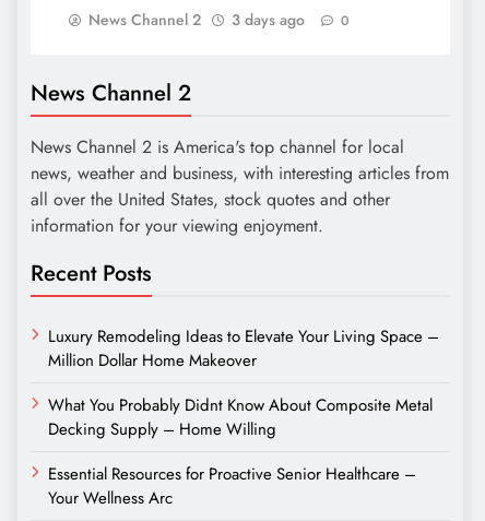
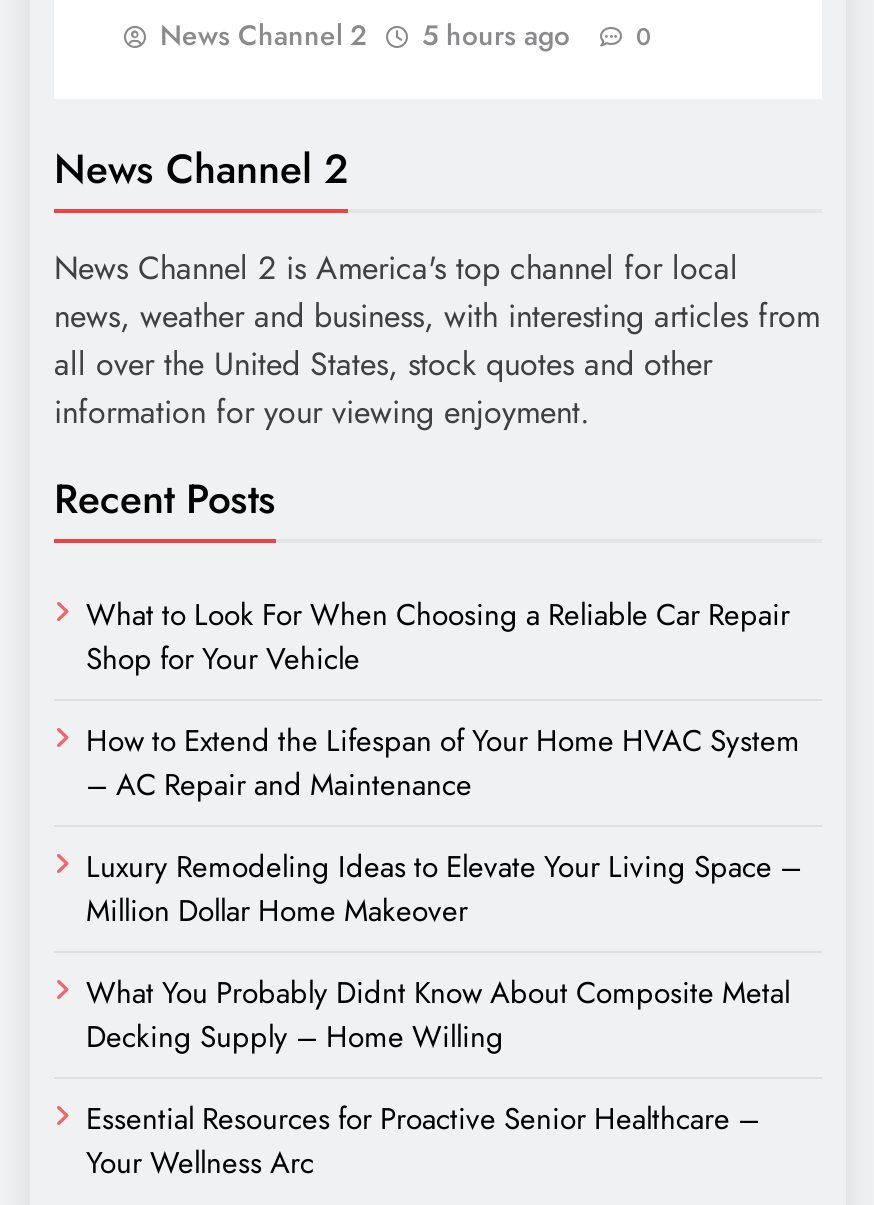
- News Channel 2 3 days ago 0
+ News Channel 2 5 hours ago 0

+ What to Look For When Choosing a Reliable Car Repair
+ Shop for Your Vehicle
+ How to Extend the Lifespan of Your Home HVAC System
+ – AC Repair and Maintenance
